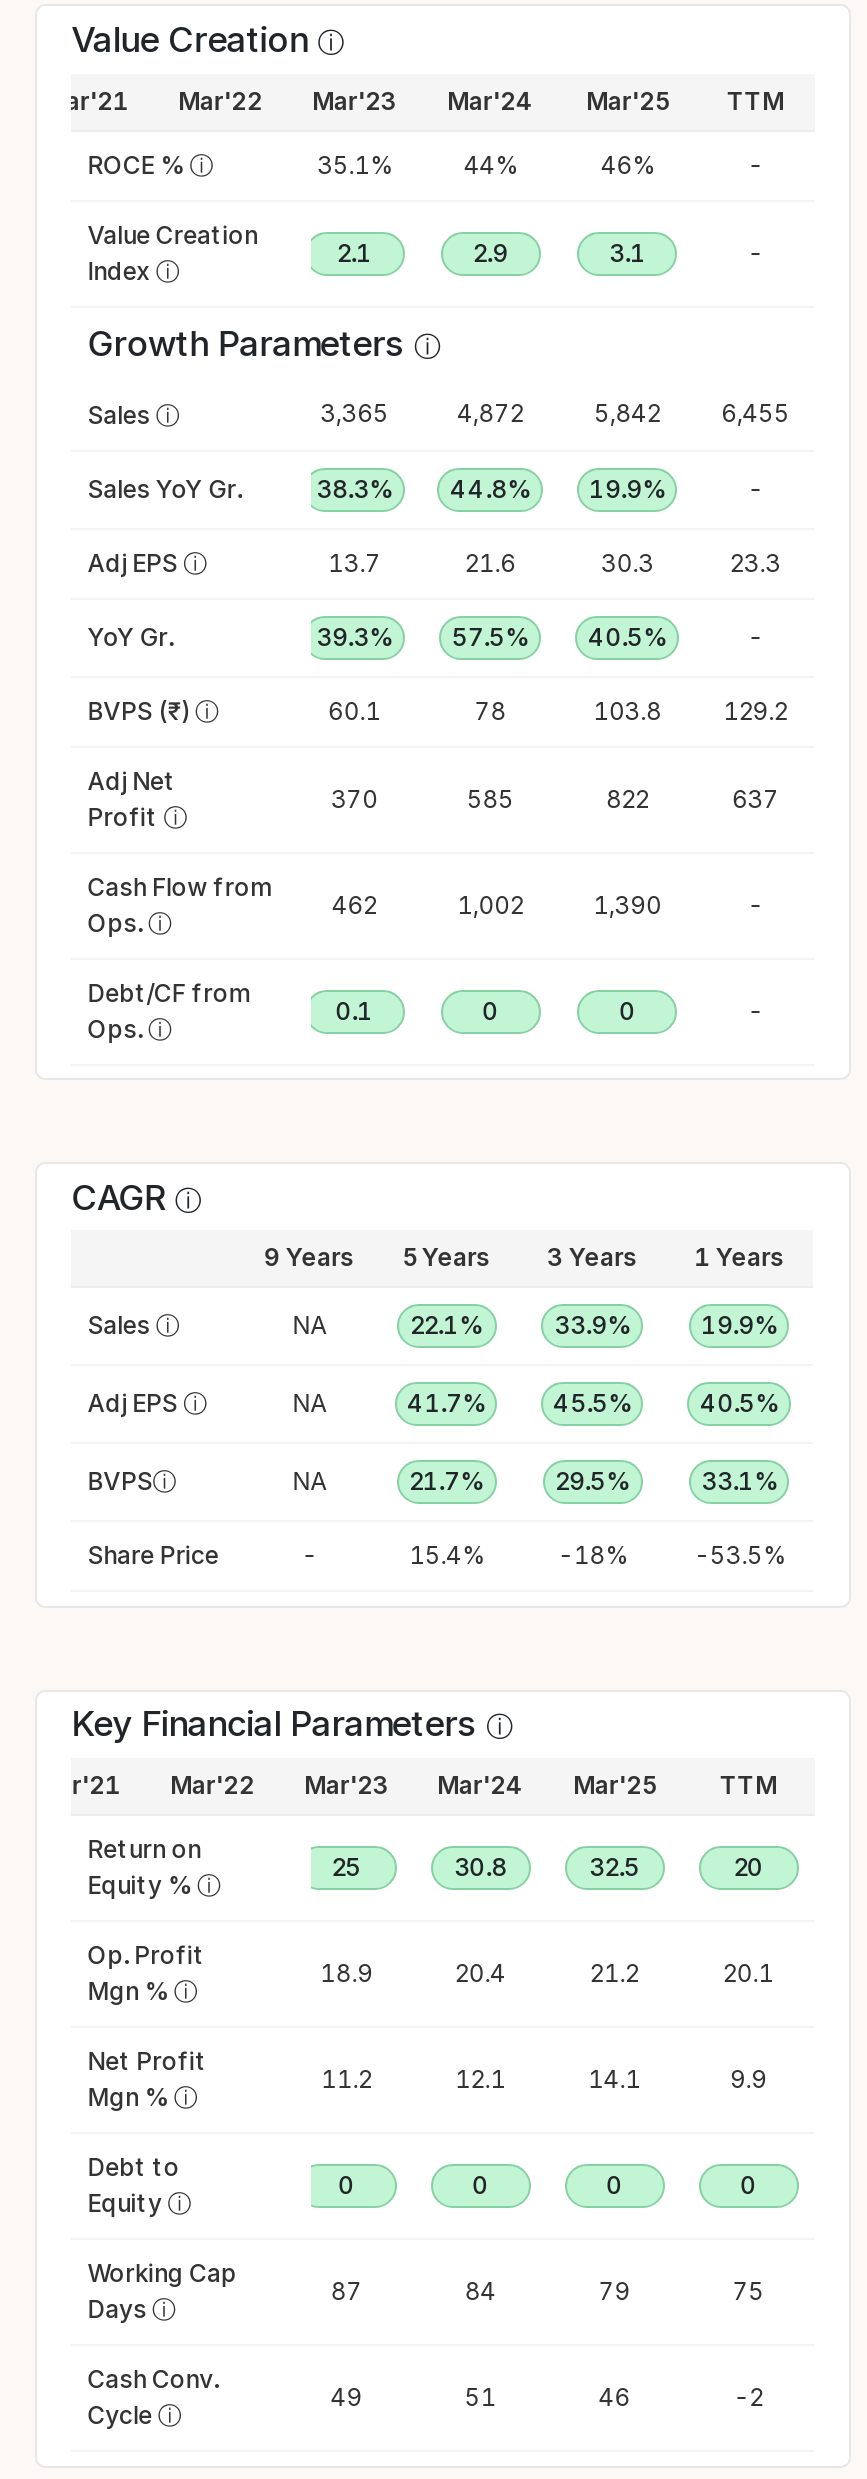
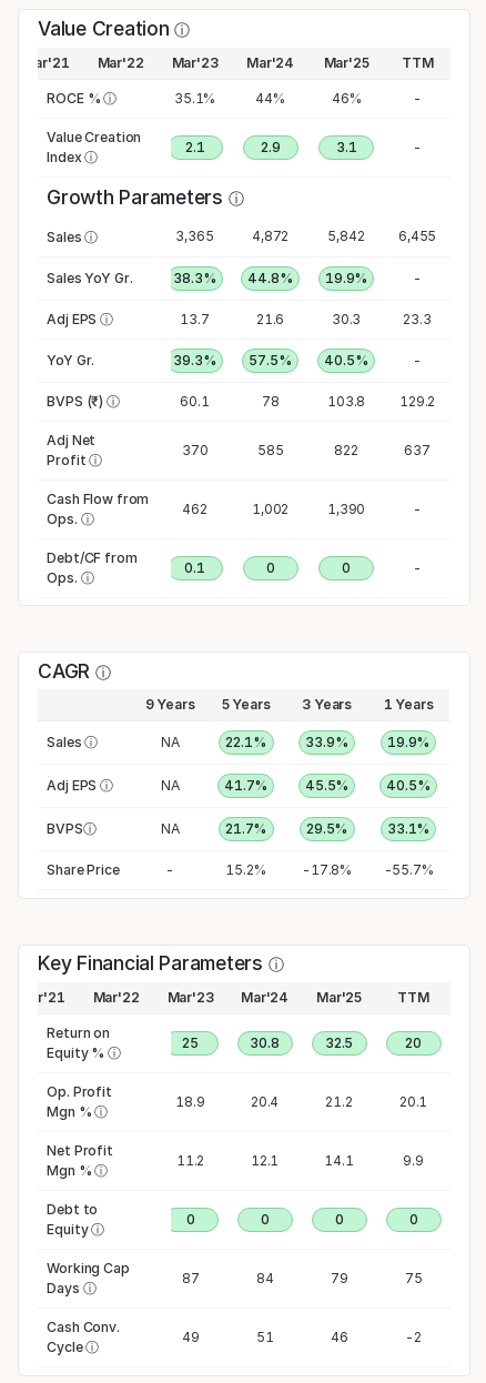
- 15.4%
+ 15.2%

- -18%
+ -17.8%

- -53.5%
+ -55.7%
